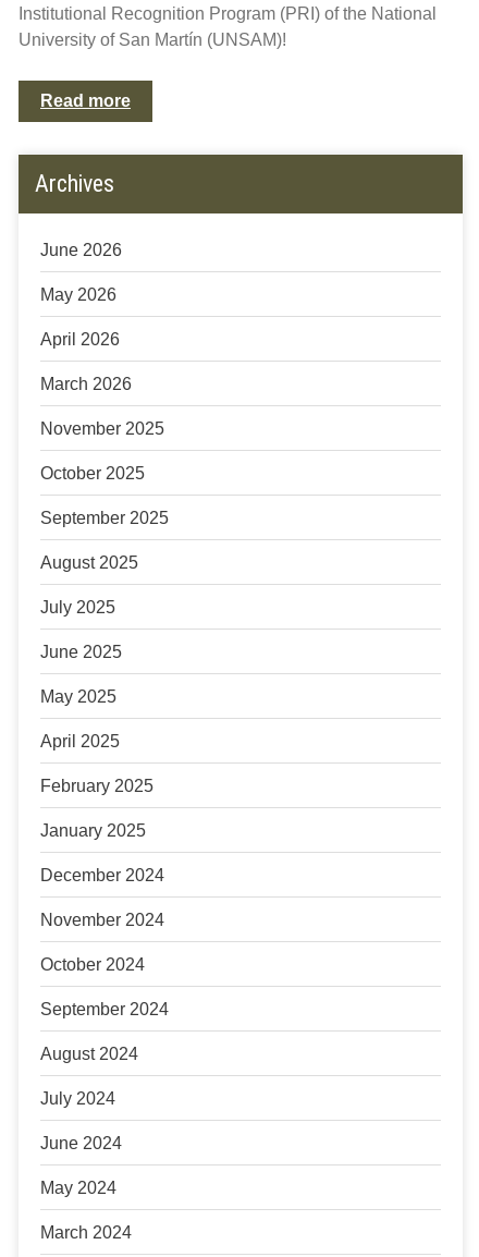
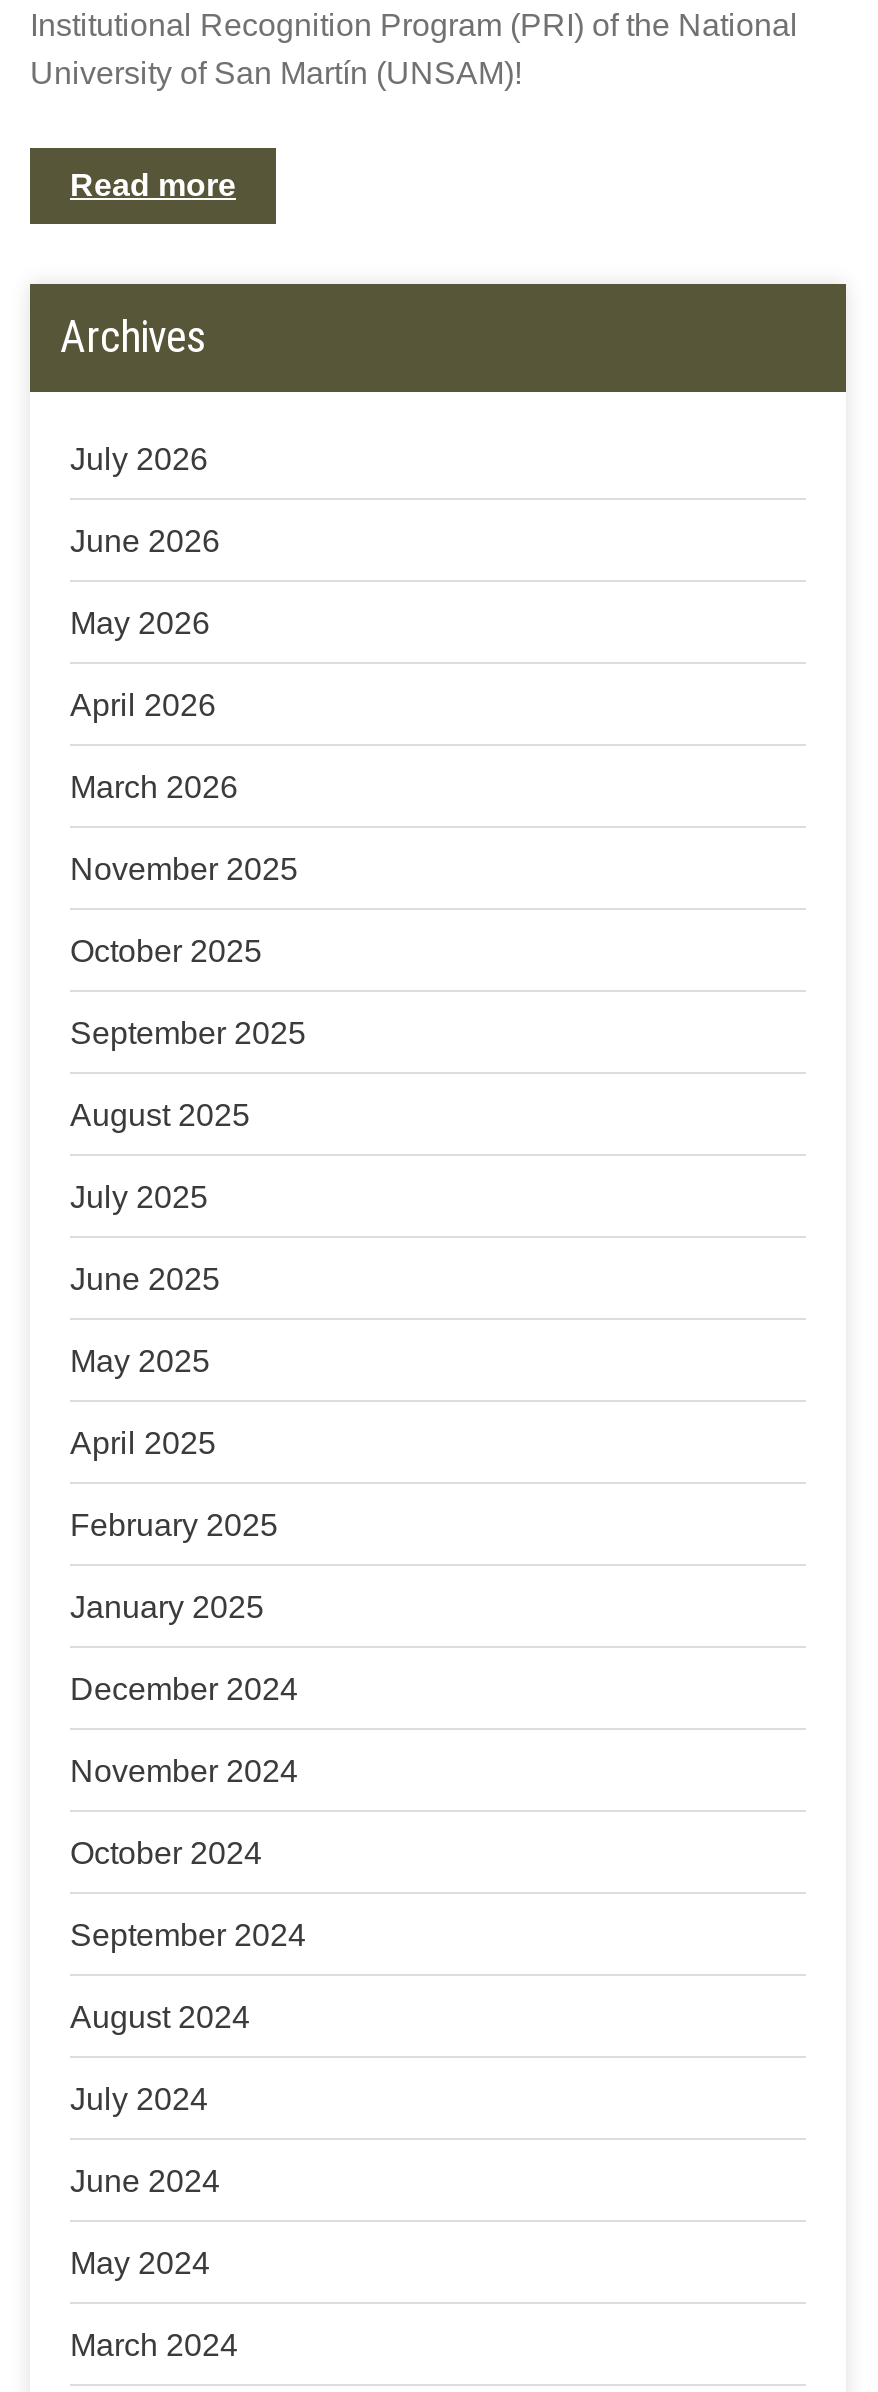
+ July 2026
